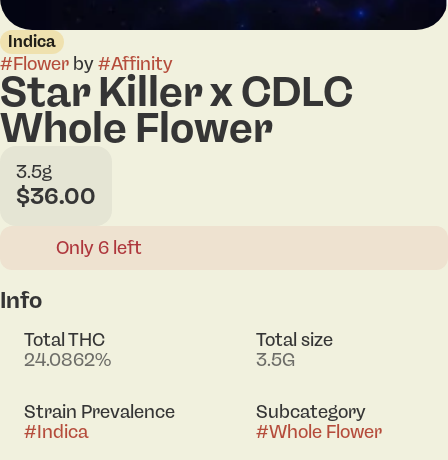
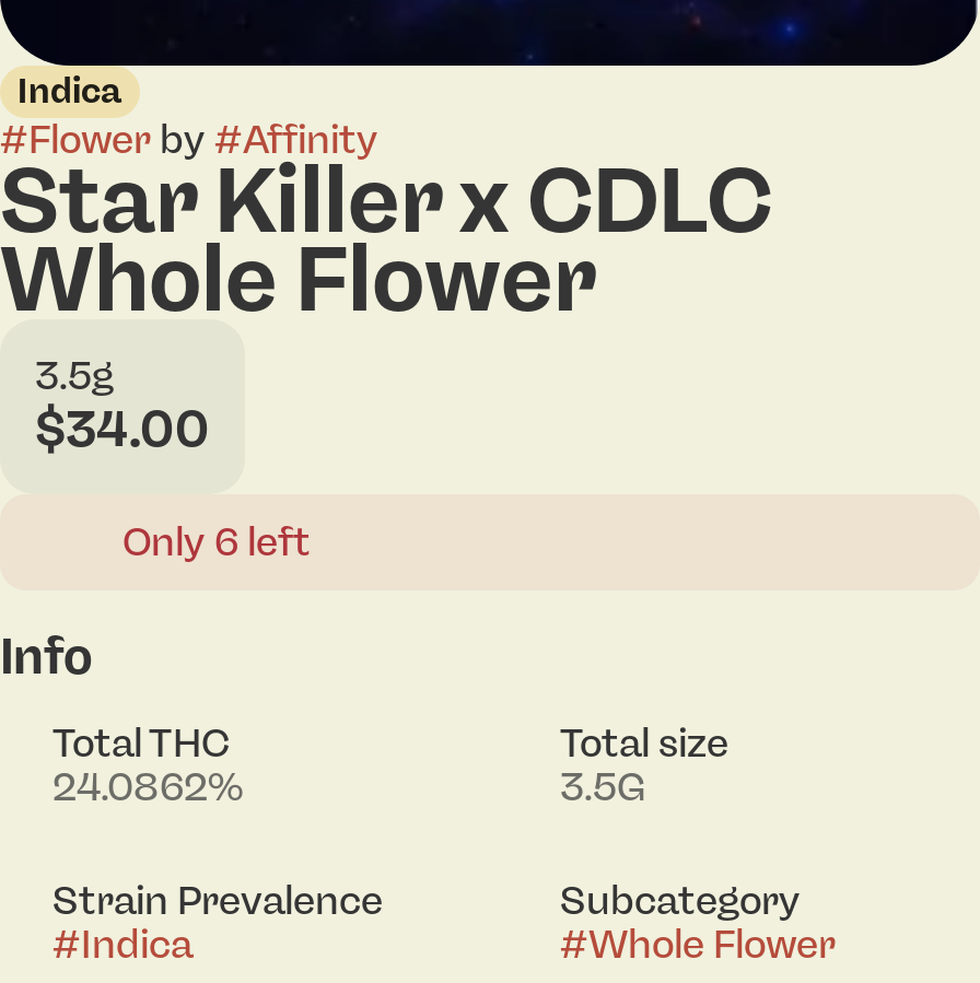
- $36.00
+ $34.00
